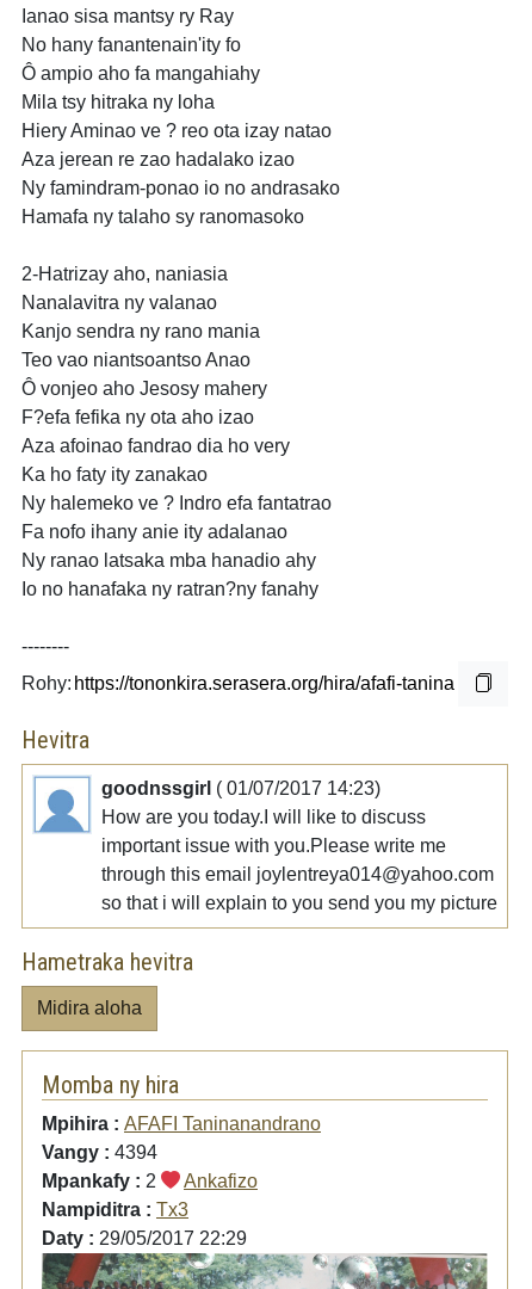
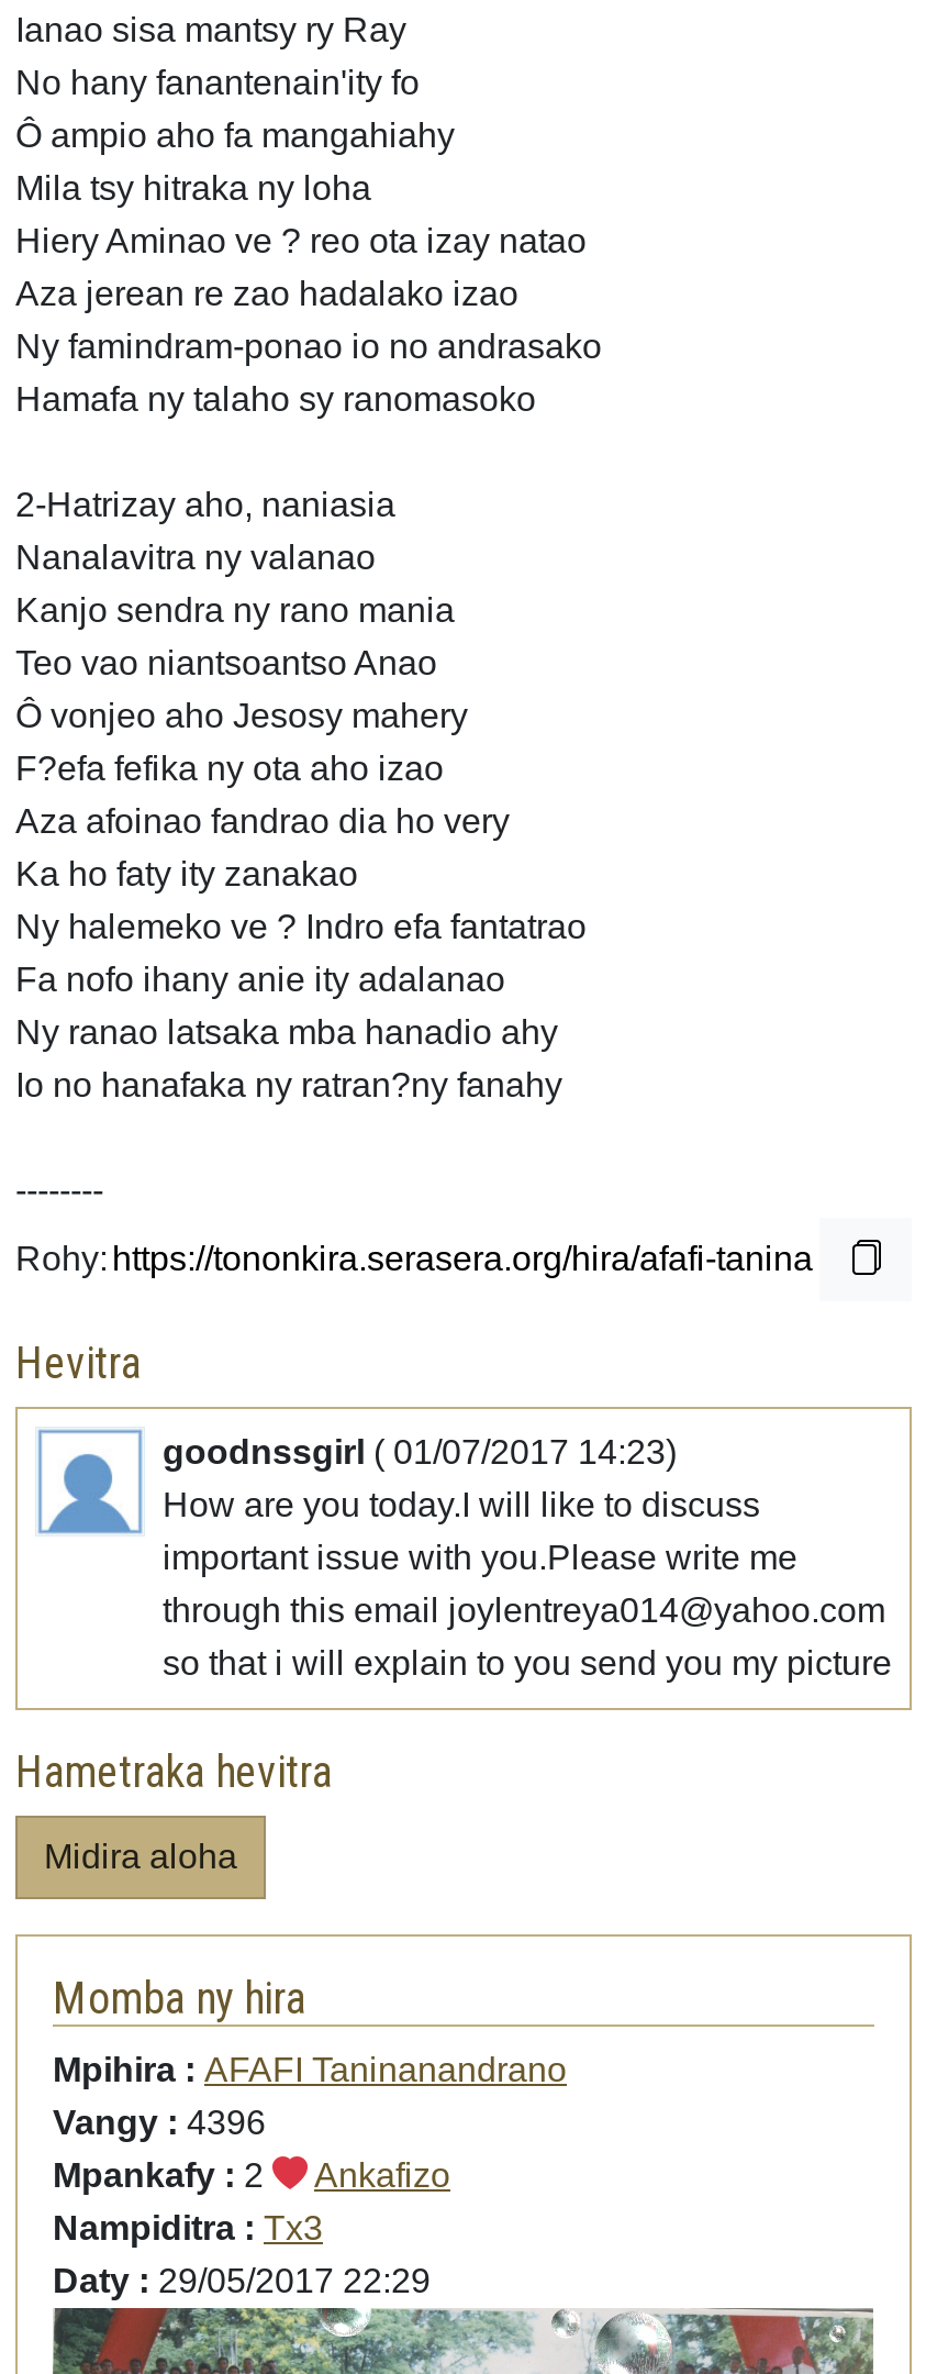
- Vangy : 4394
+ Vangy : 4396
